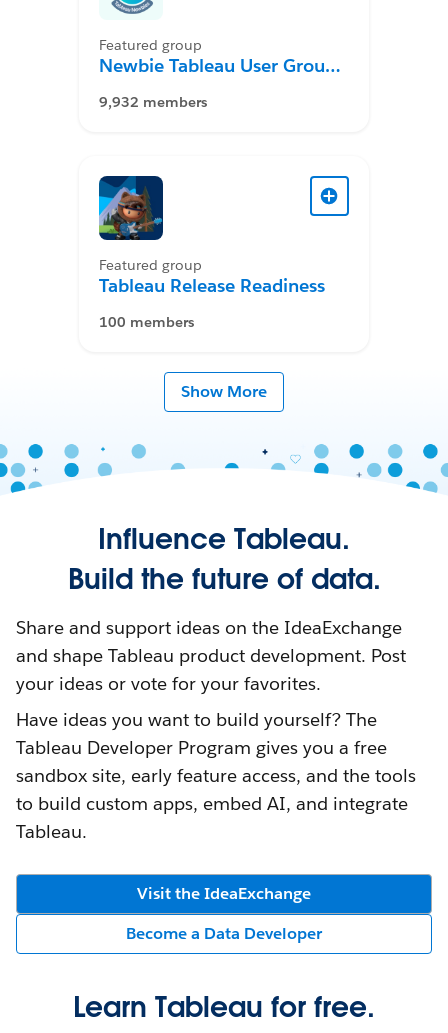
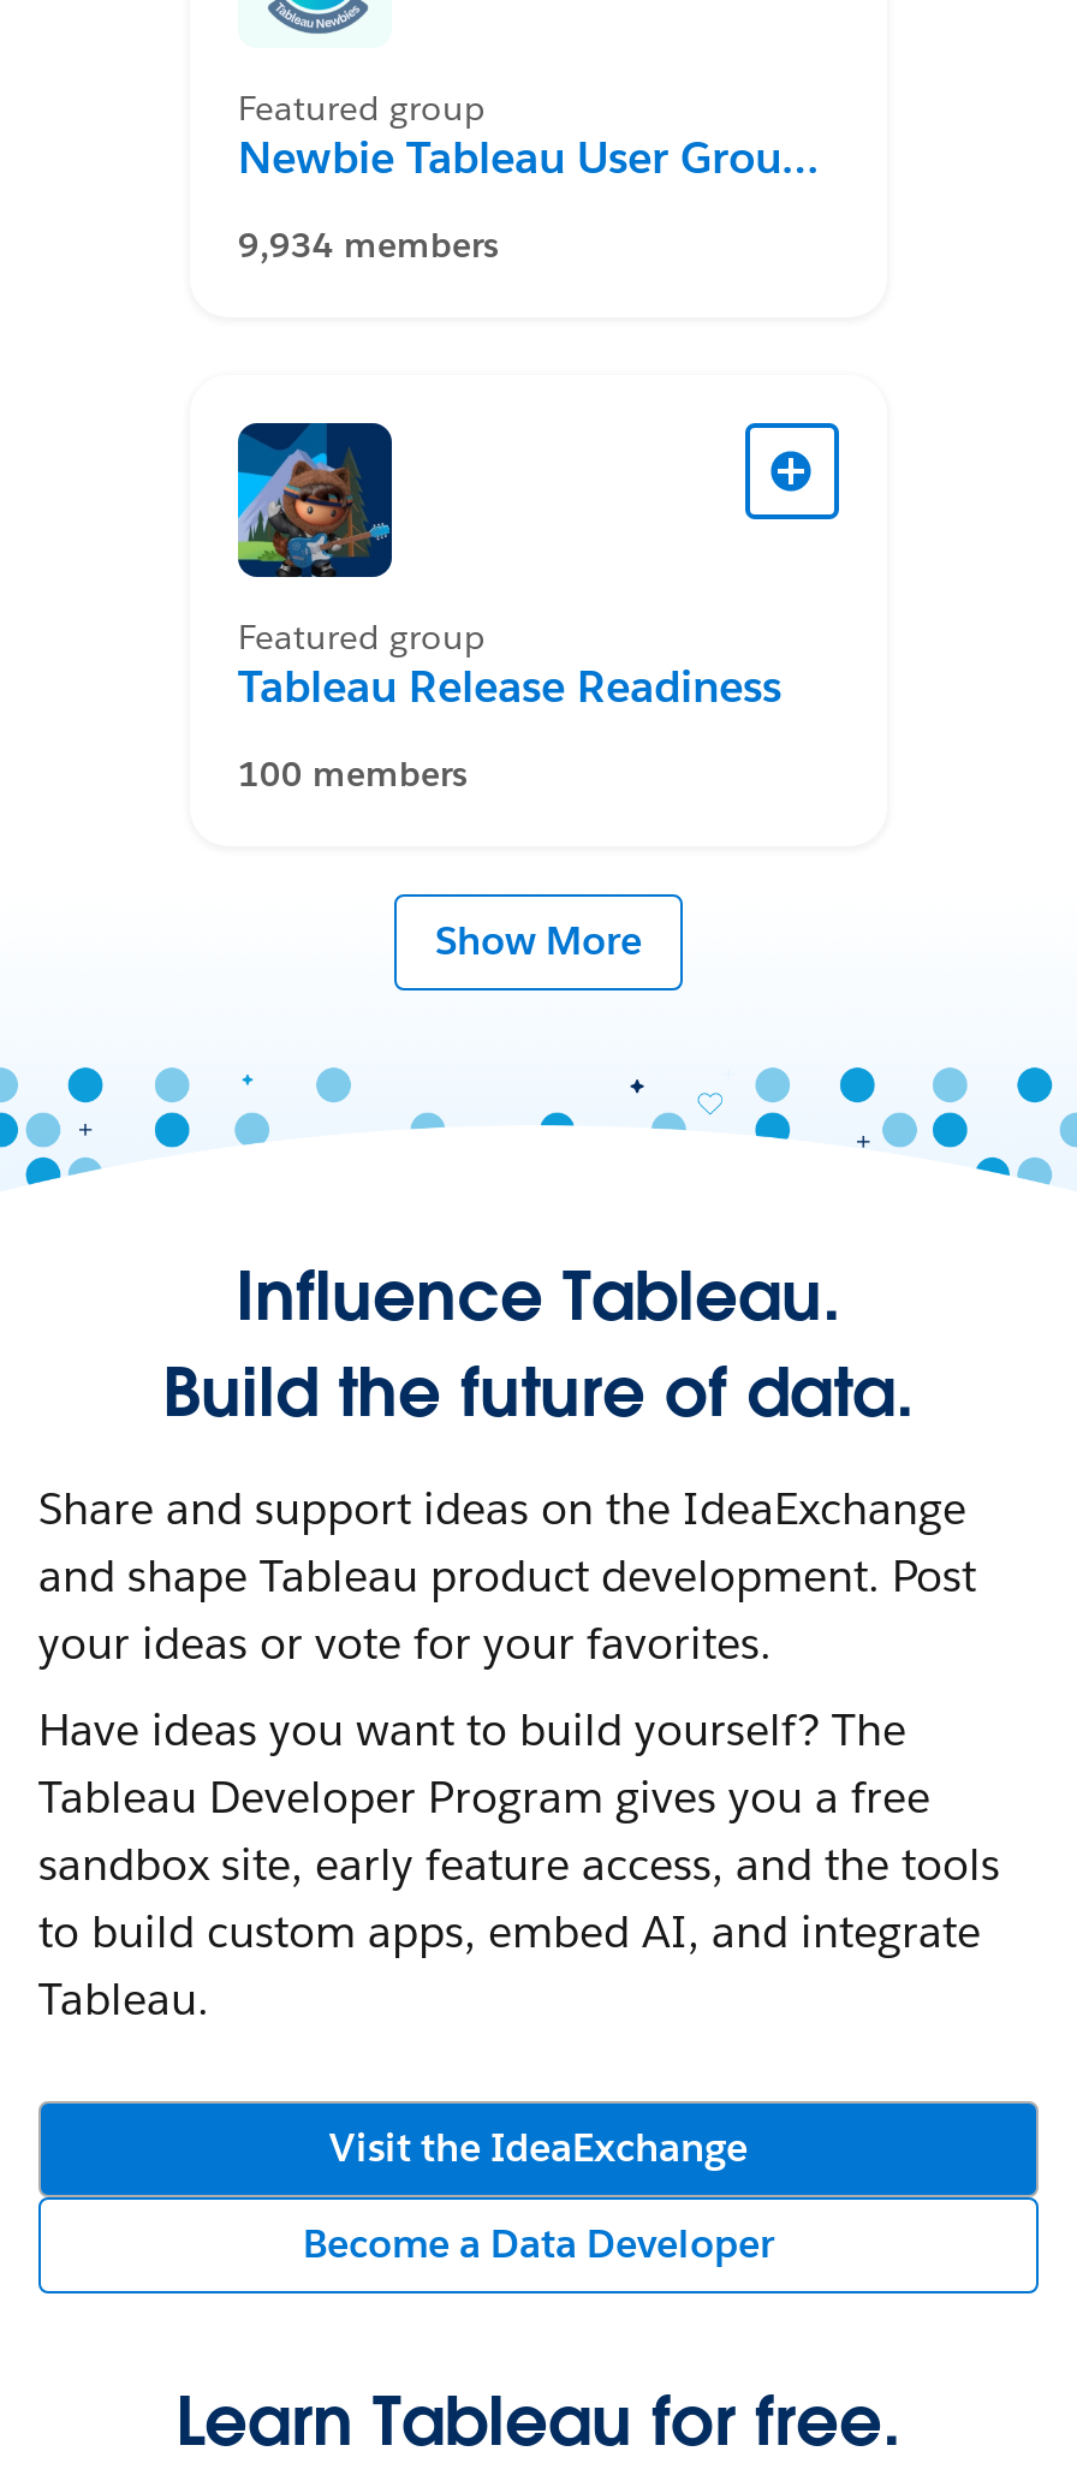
- 9,932 members
+ 9,934 members
